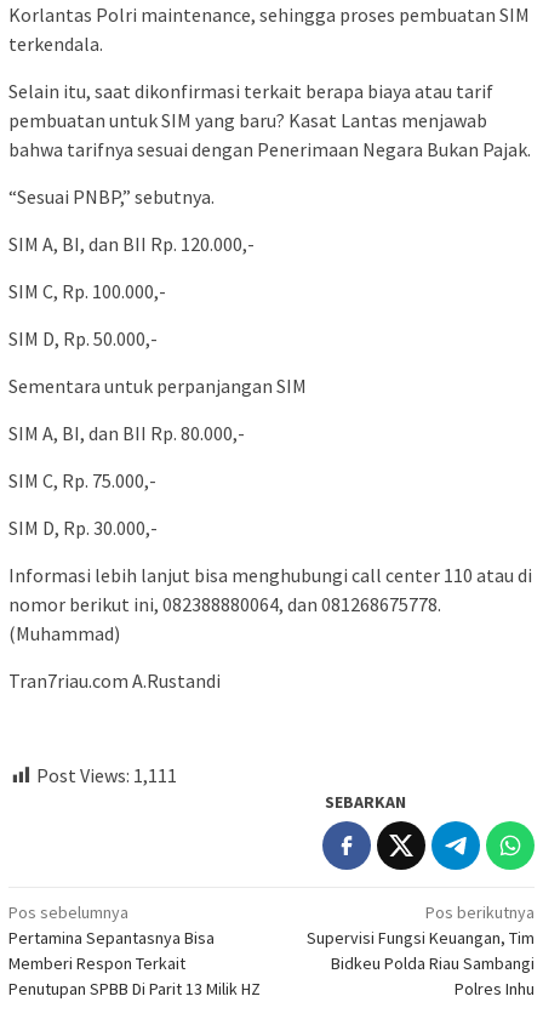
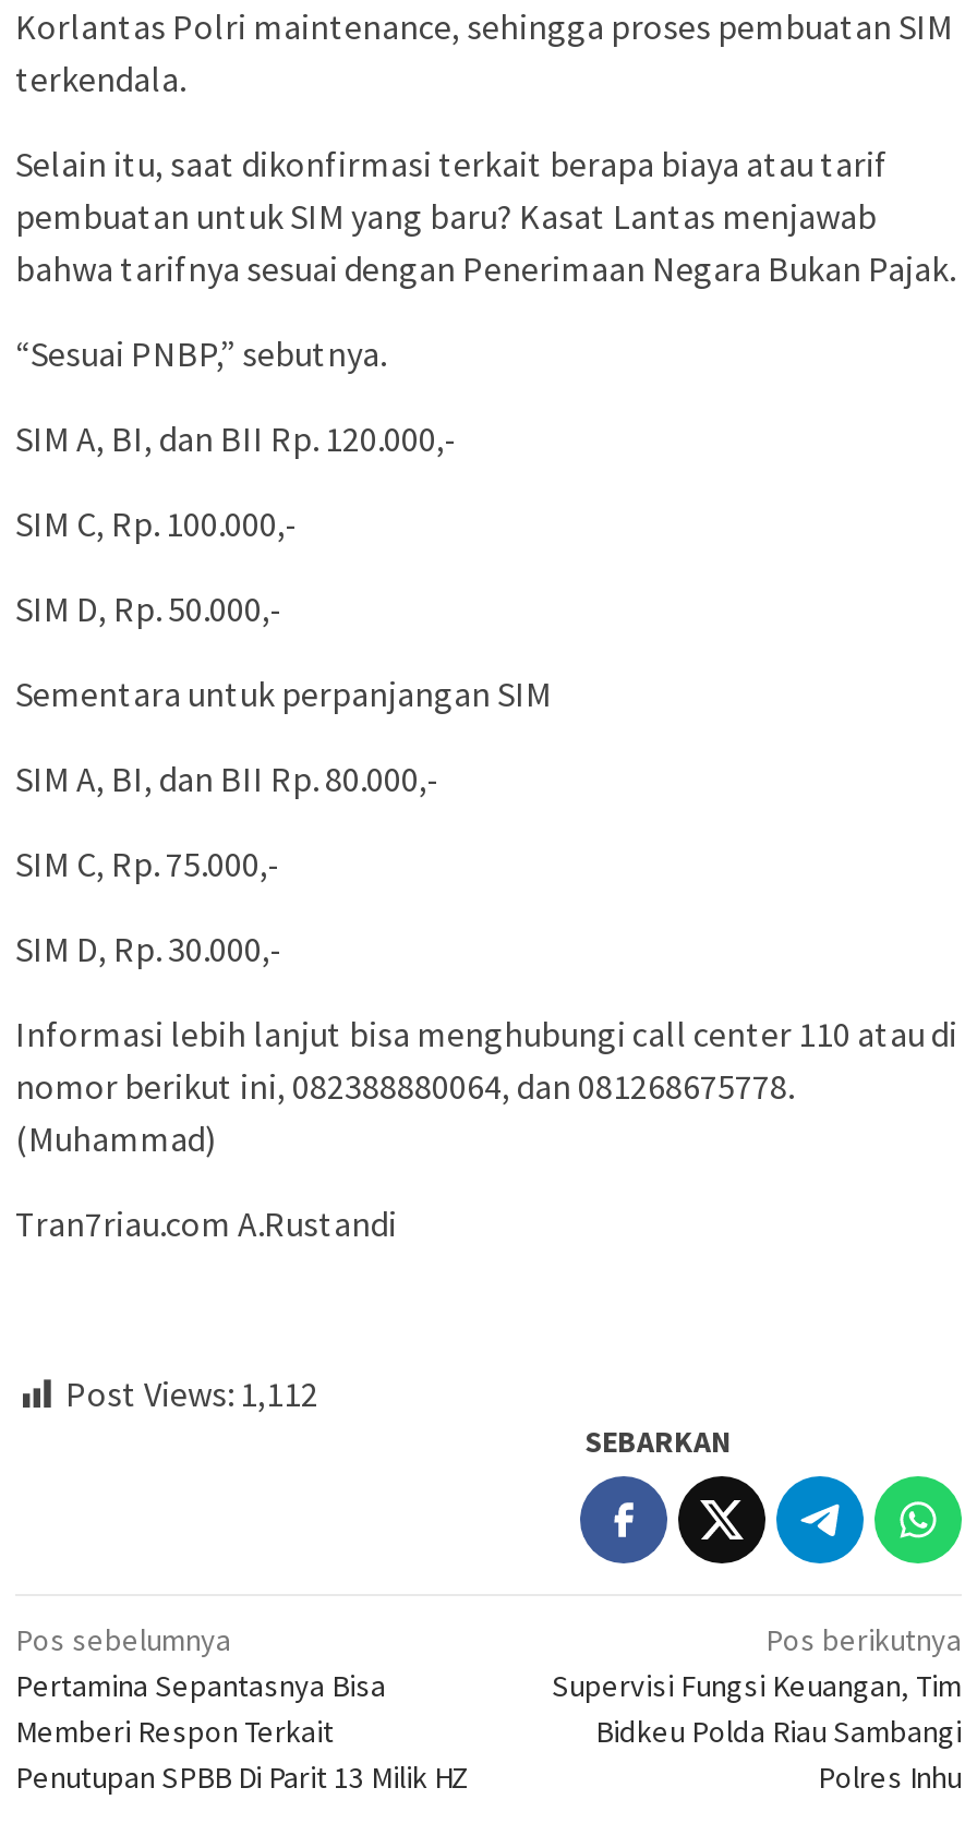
- Post Views: 1,111
+ Post Views: 1,112
